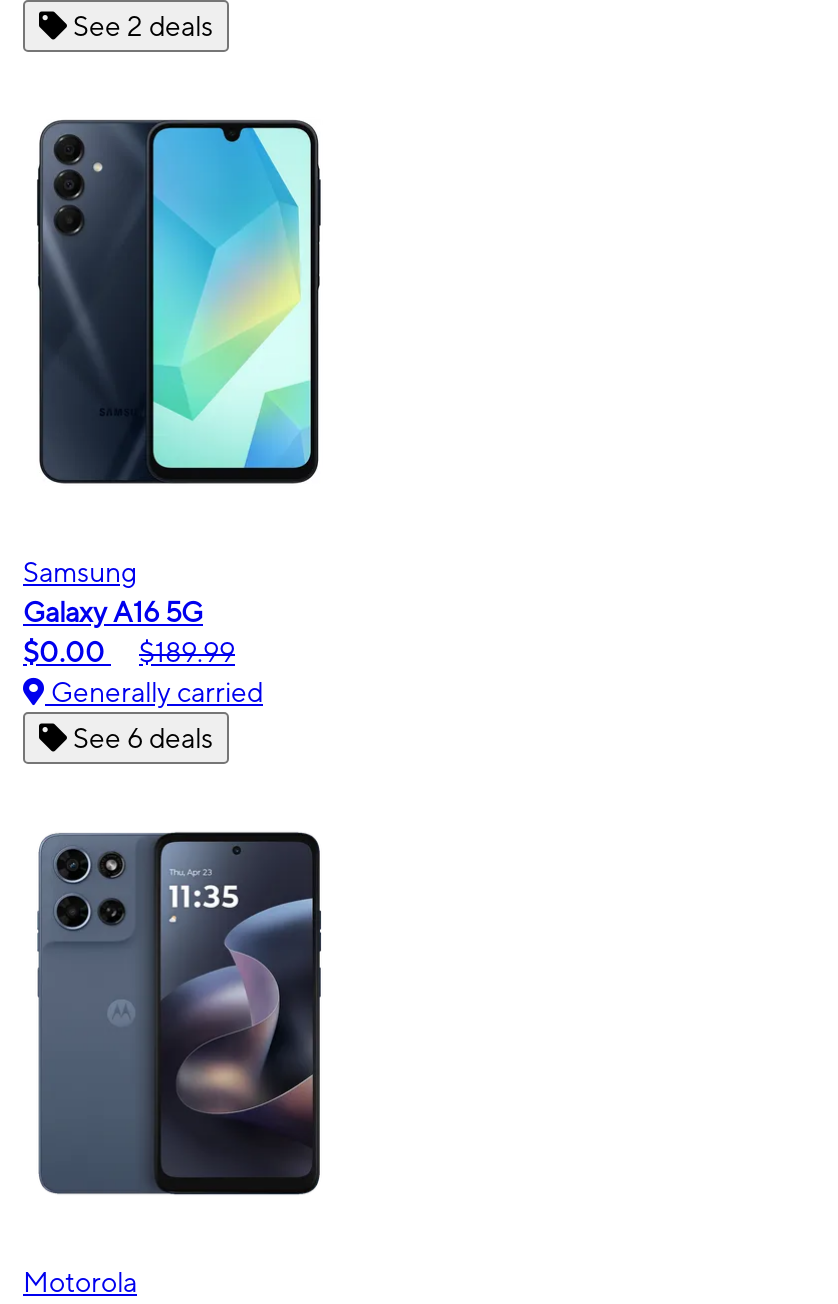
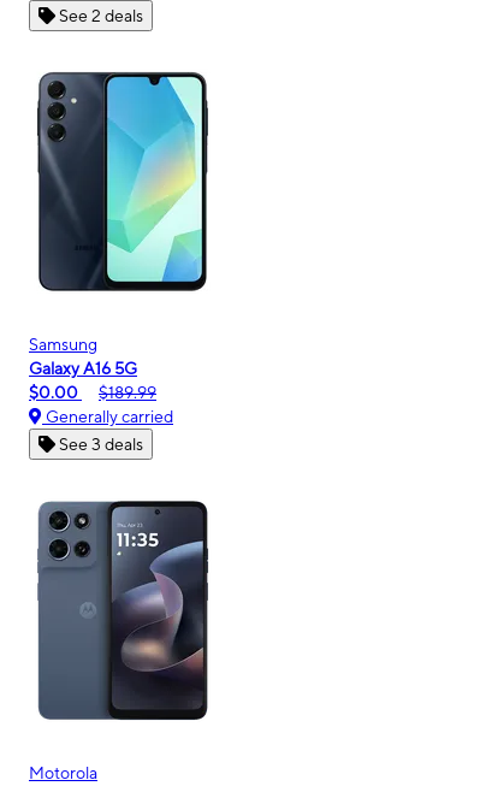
- See 6 deals
+ See 3 deals
